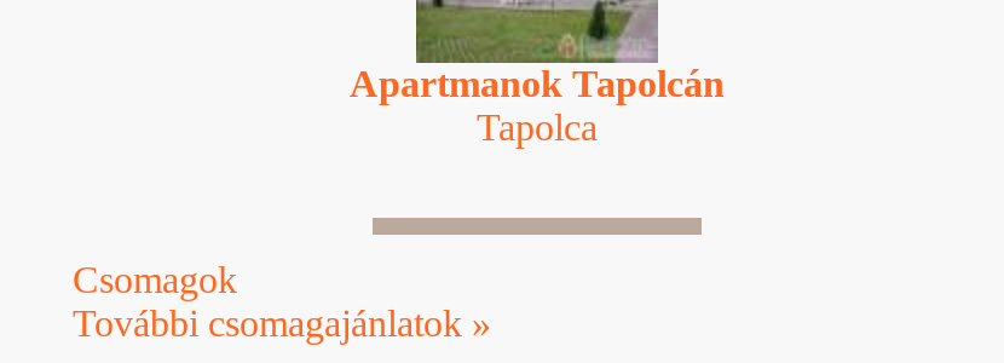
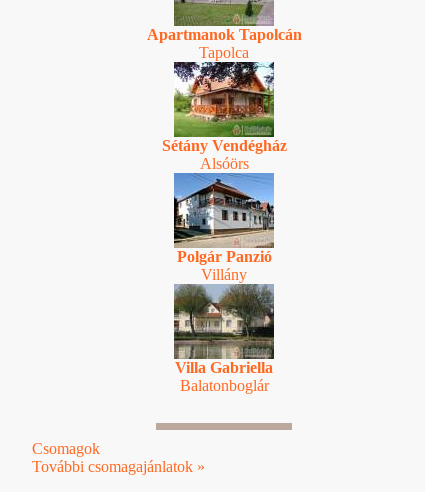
+ [image]
+ Sétány Vendégház
+ Alsóörs

+ [image]
+ Polgár Panzió
+ Villány

+ [image]
+ Villa Gabriella
+ Balatonboglár
